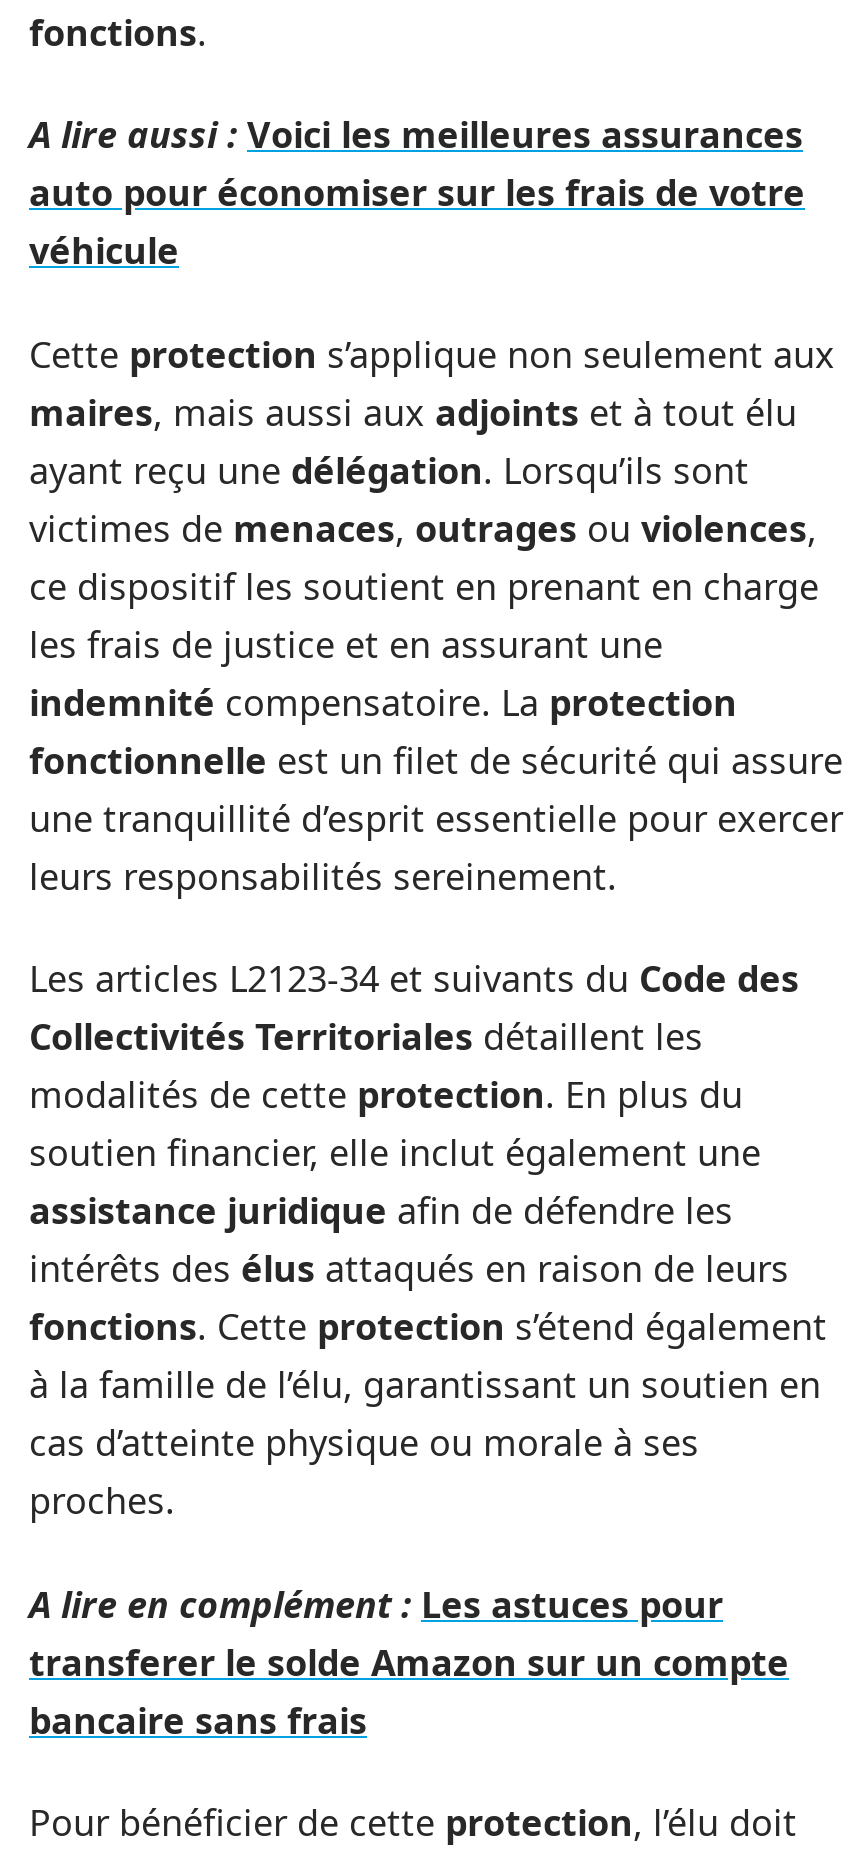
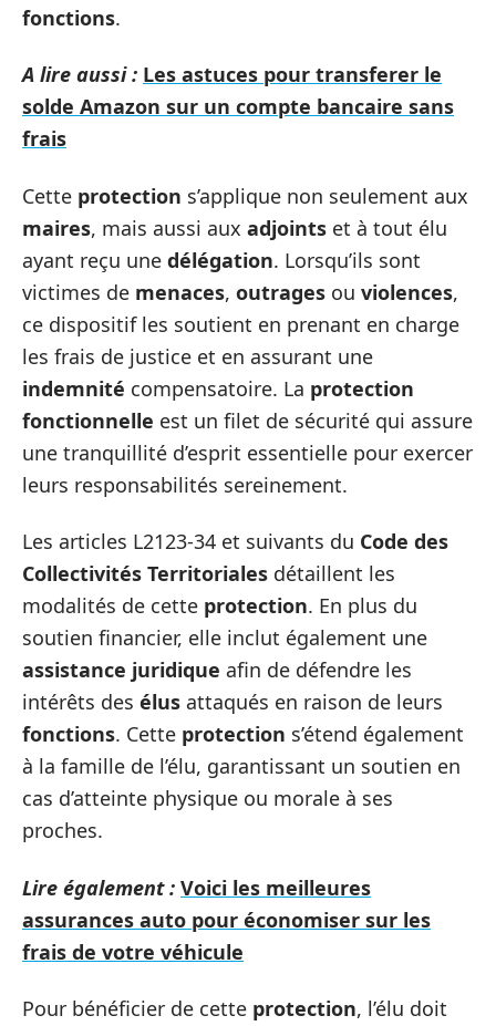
- A lire aussi : Voici les meilleures assurances
- auto pour économiser sur les frais de votre
- véhicule
+ A lire aussi : Les astuces pour transferer le
+ solde Amazon sur un compte bancaire sans
+ frais

- A lire en complément : Les astuces pour
- transferer le solde Amazon sur un compte
- bancaire sans frais
+ Lire également : Voici les meilleures
+ assurances auto pour économiser sur les
+ frais de votre véhicule
